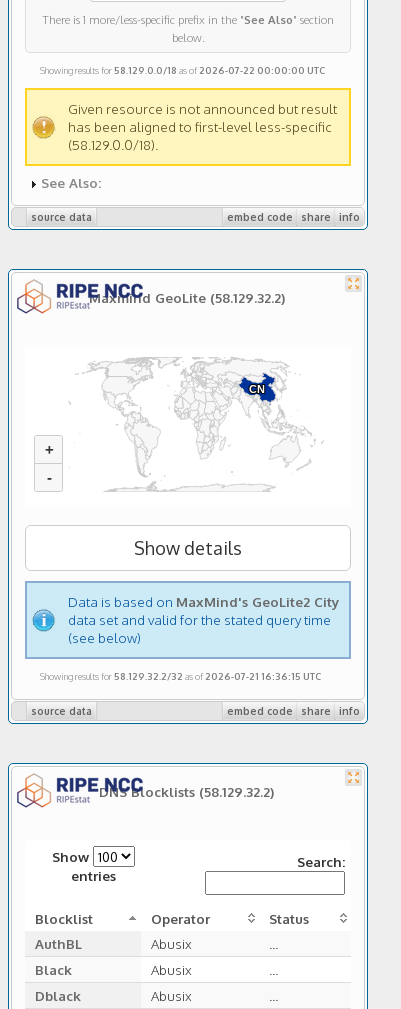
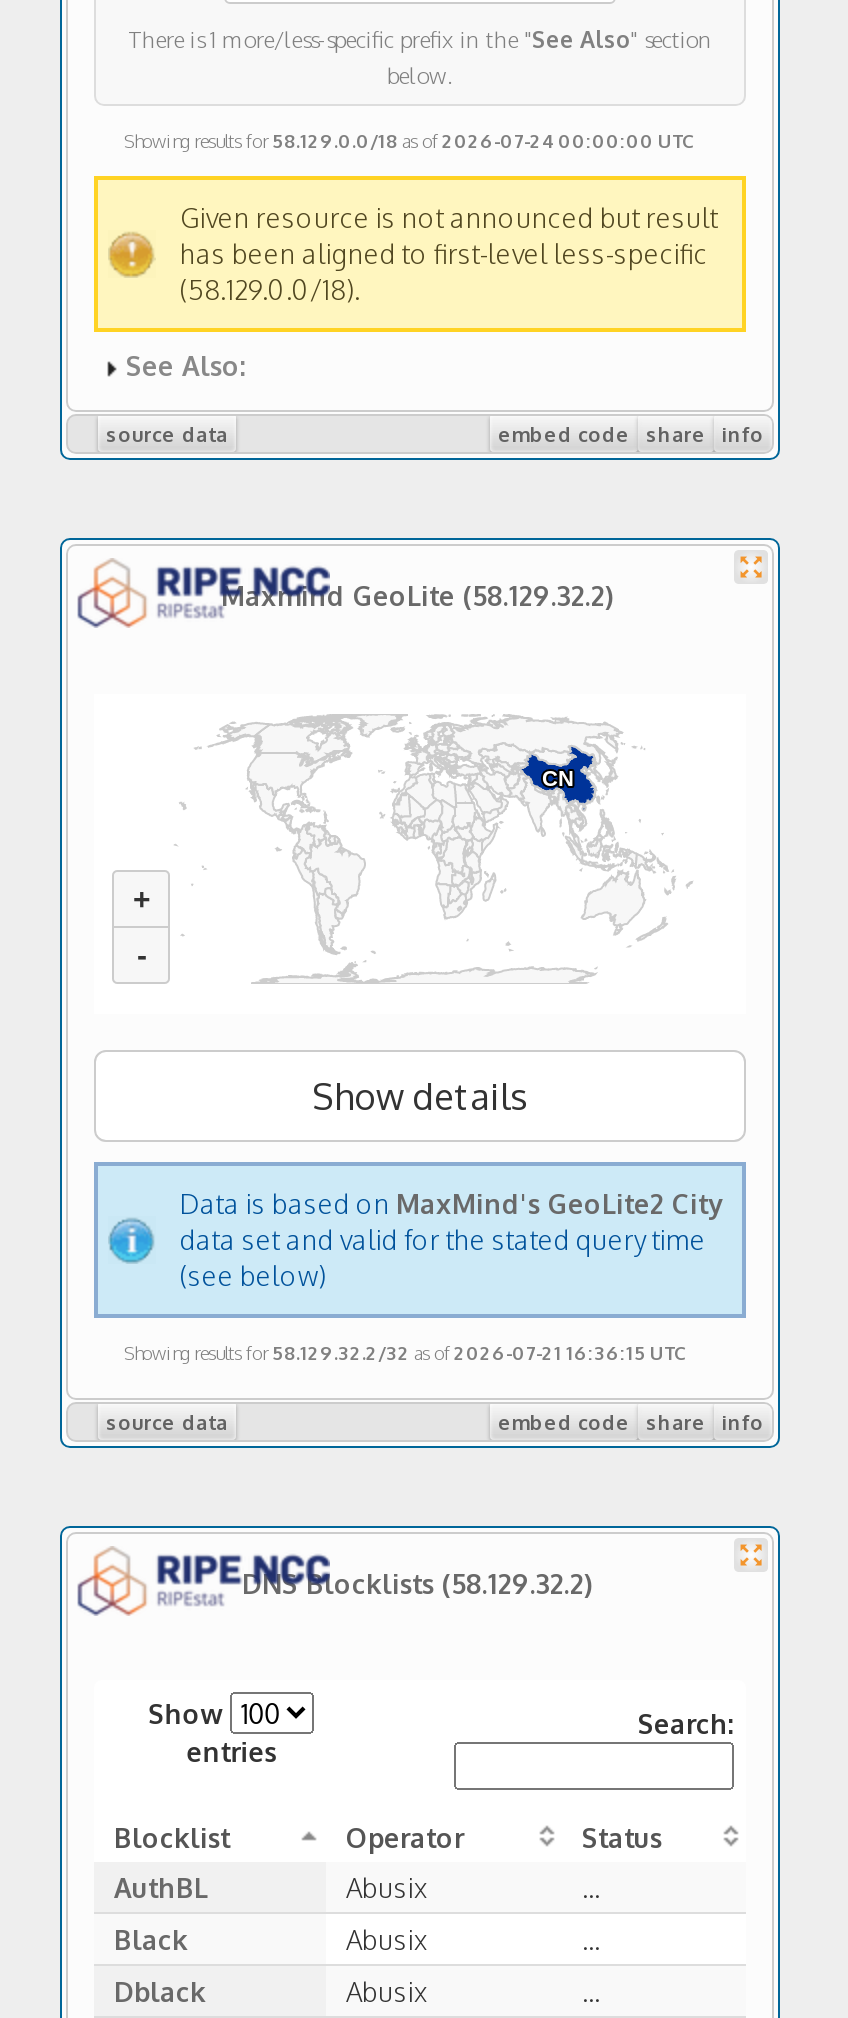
- Showing results for58.129.0.0/18 as of2026-07-22 00:00:00 UTC
+ Showing results for58.129.0.0/18 as of2026-07-24 00:00:00 UTC
